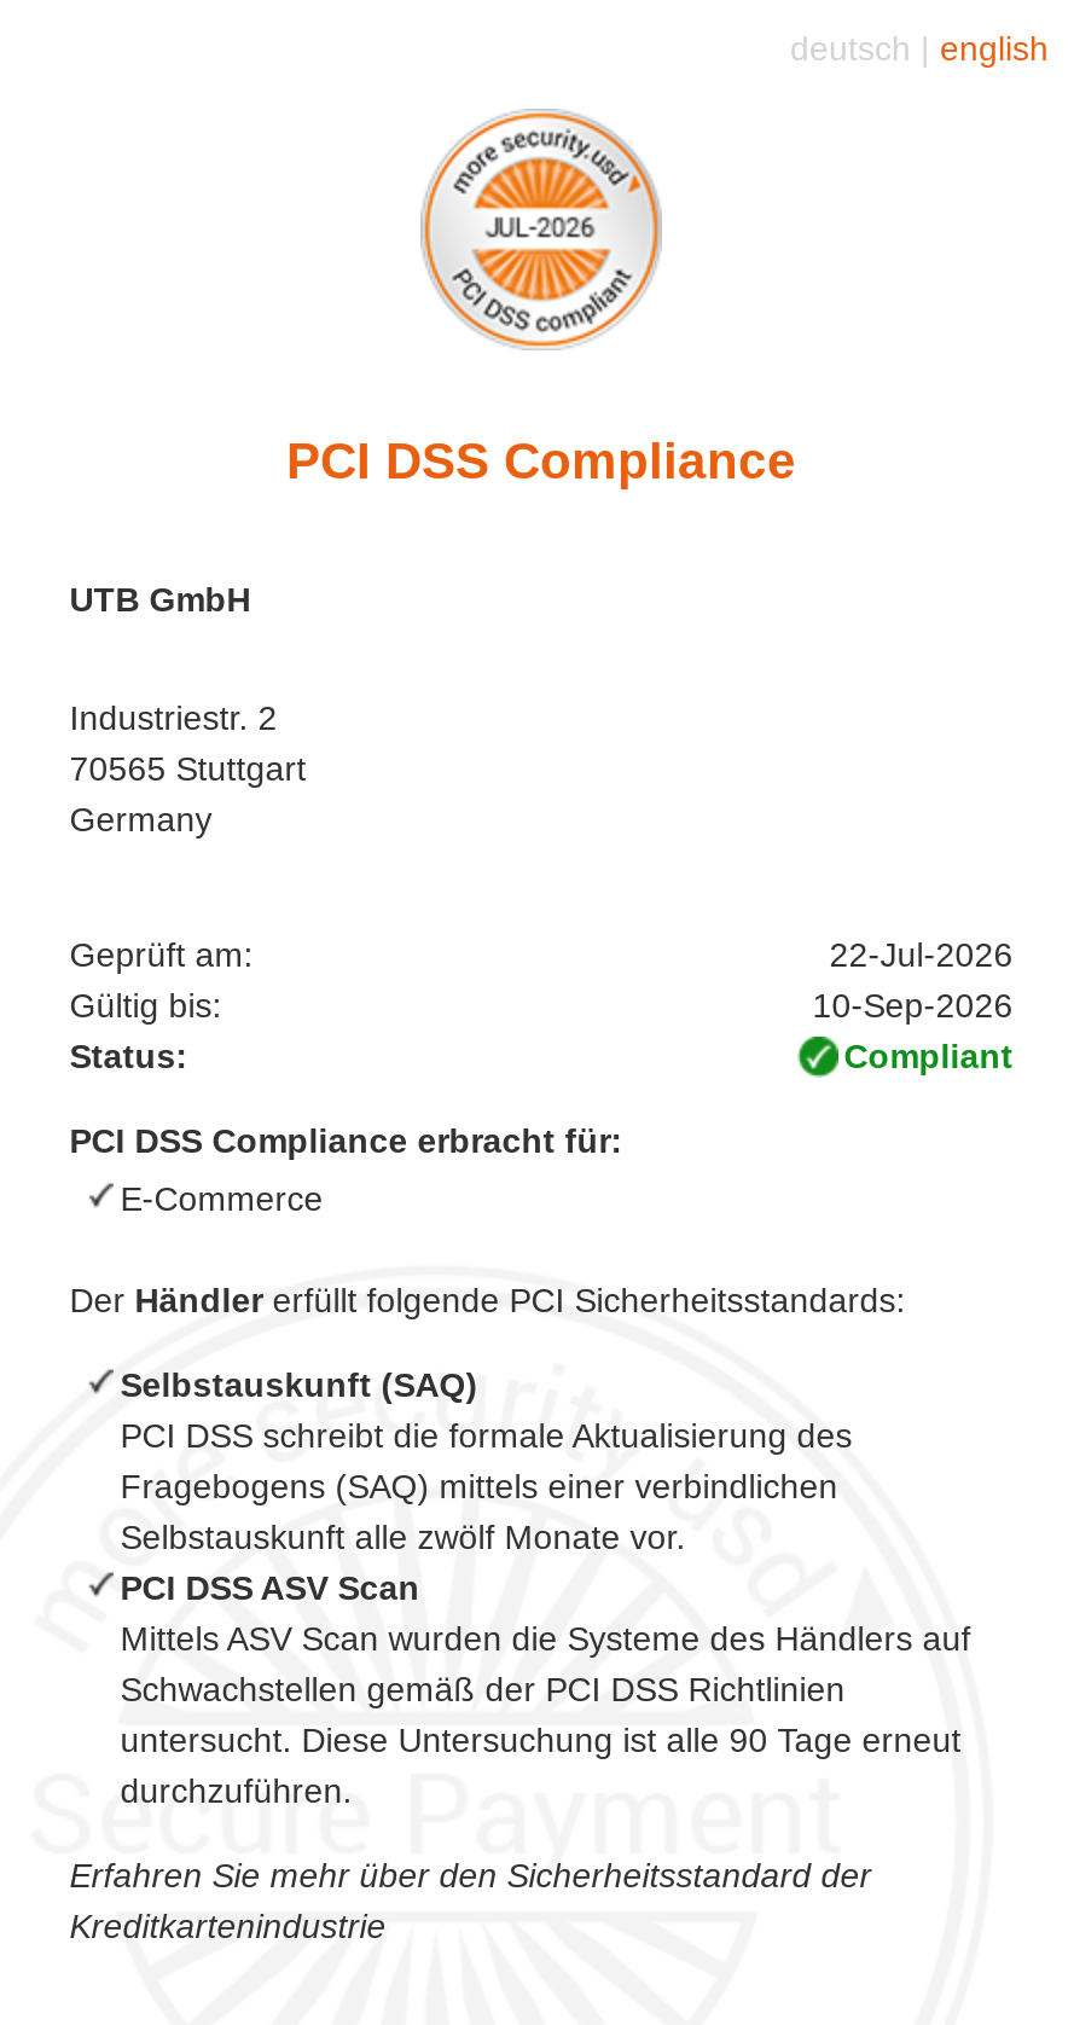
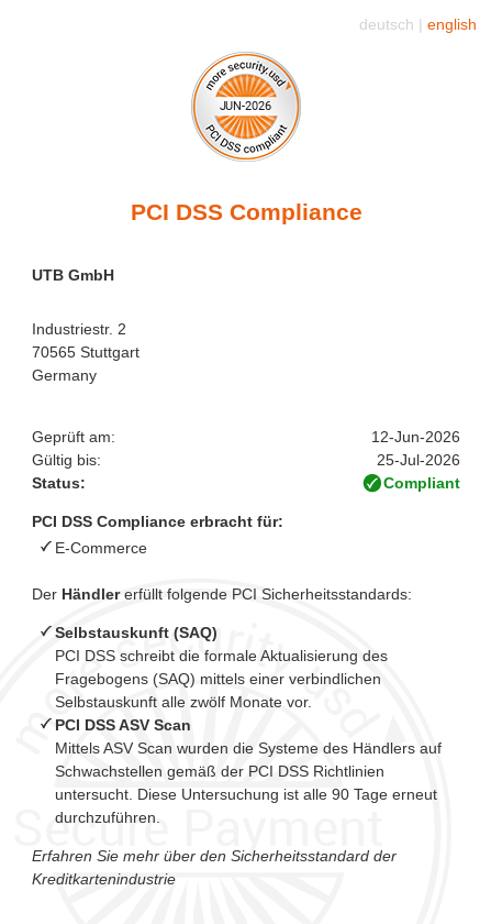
- 22-Jul-2026
+ 12-Jun-2026

- 10-Sep-2026
+ 25-Jul-2026
